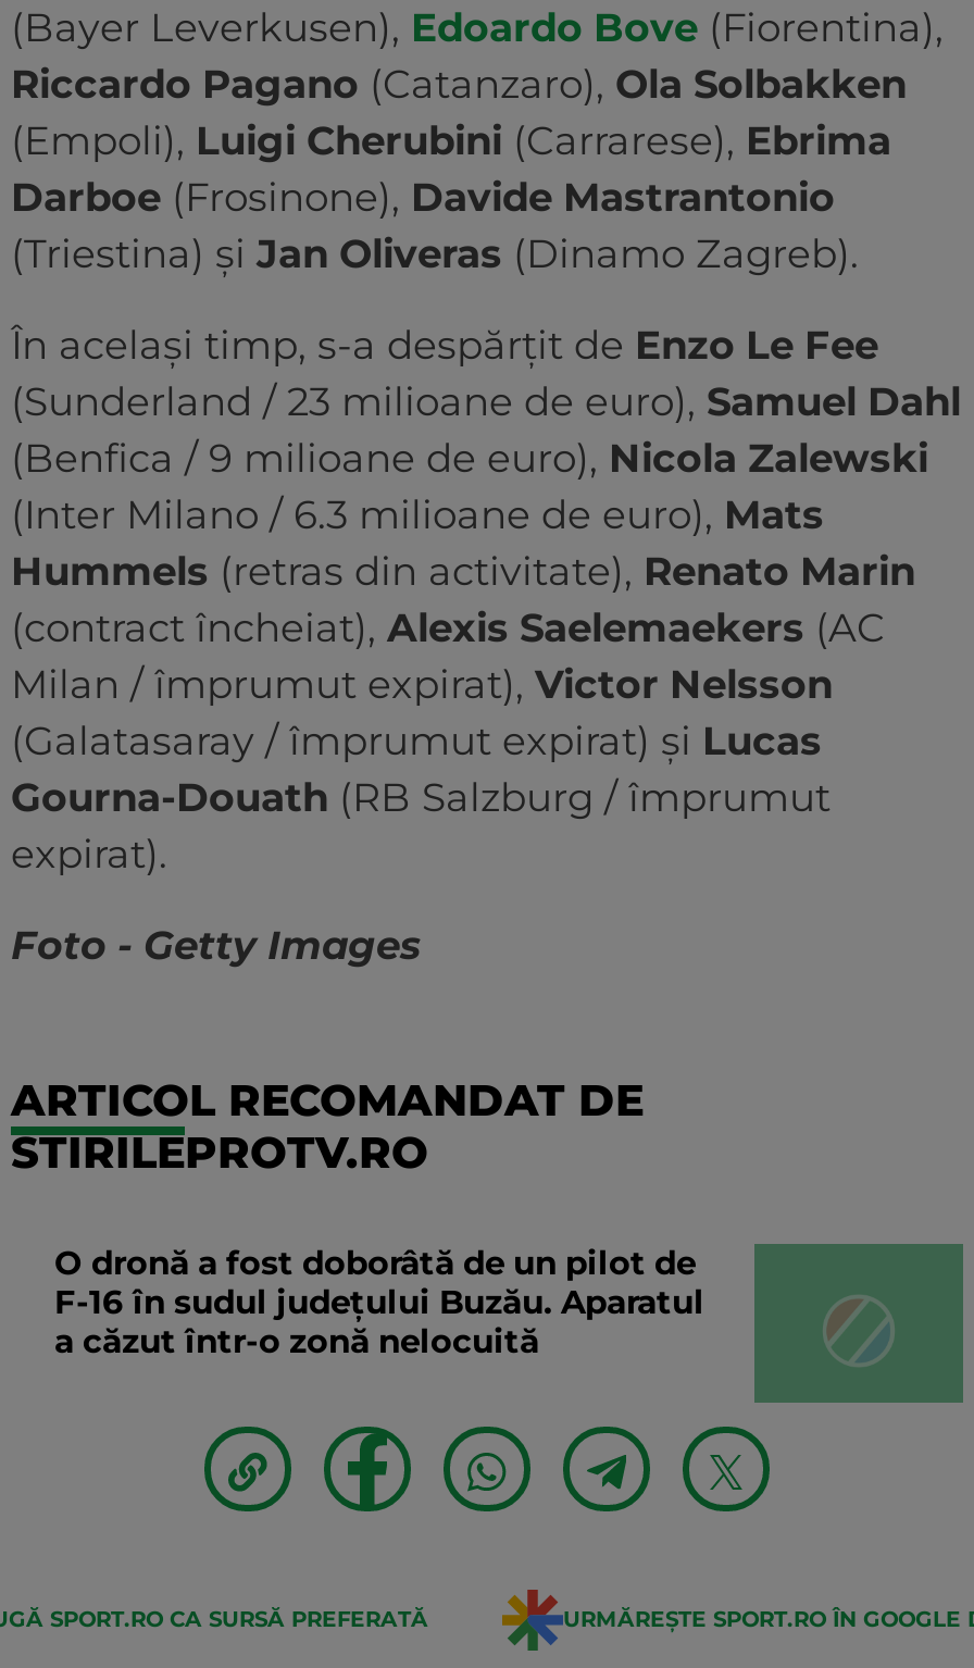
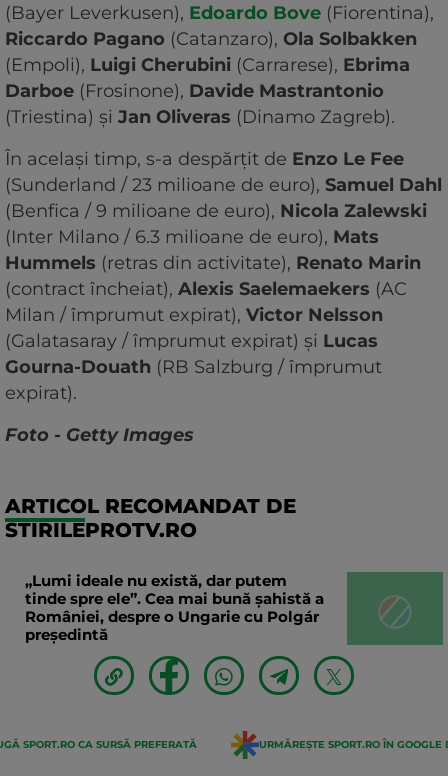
- O dronă a fost doborâtă de un pilot de
- F-16 în sudul județului Buzău. Aparatul
- a căzut într-o zonă nelocuită
+ „Lumi ideale nu există, dar putem
+ tinde spre ele”. Cea mai bună șahistă a
+ României, despre o Ungarie cu Polgár
+ președintă
